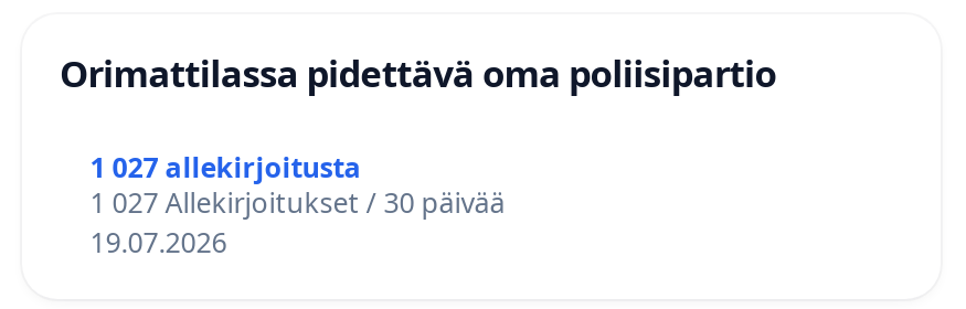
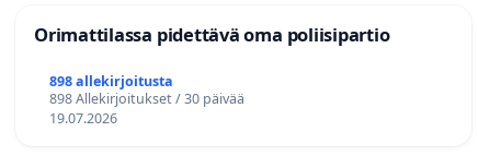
- 1 027 allekirjoitusta
+ 898 allekirjoitusta

- 1 027 Allekirjoitukset / 30 päivää
+ 898 Allekirjoitukset / 30 päivää
